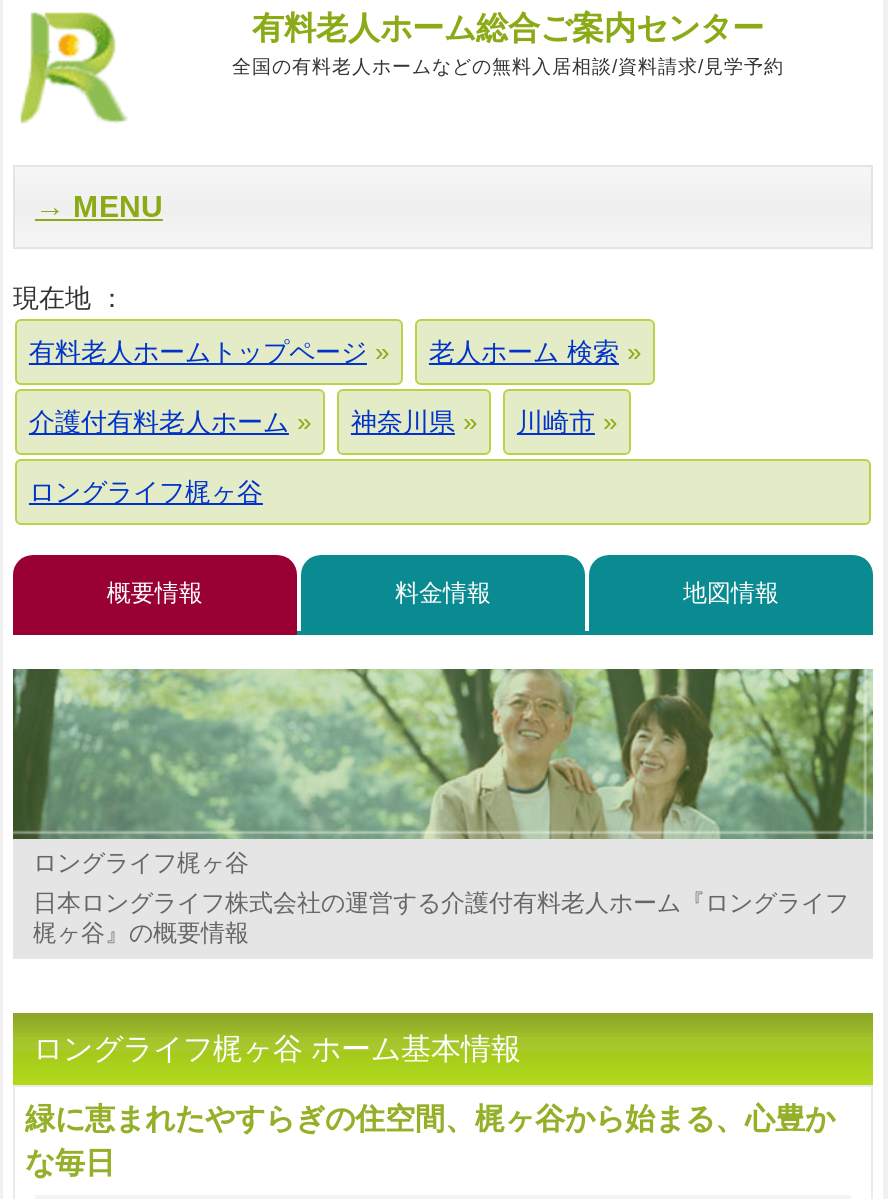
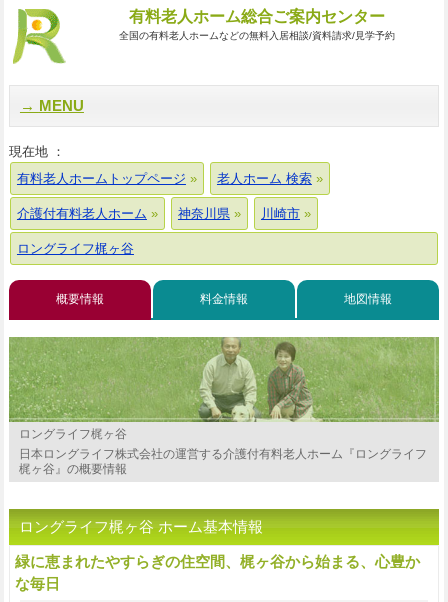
- [image]
+ [image]
